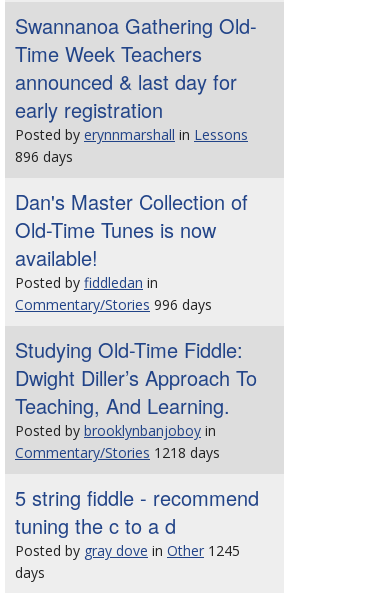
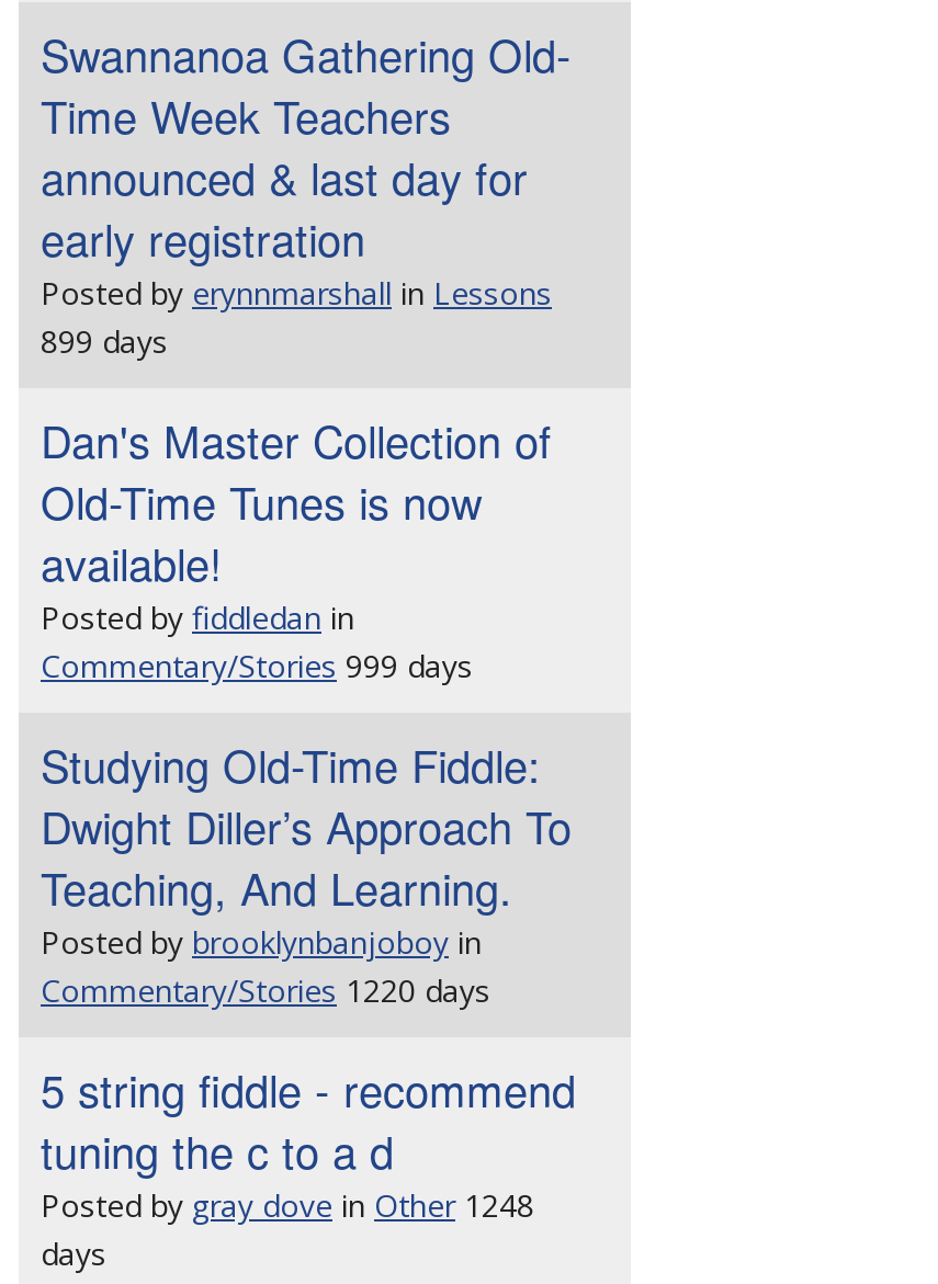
- 896 days
+ 899 days

- Commentary/Stories 996 days
+ Commentary/Stories 999 days

- Commentary/Stories 1218 days
+ Commentary/Stories 1220 days

- Posted by gray dove in Other 1245
+ Posted by gray dove in Other 1248
